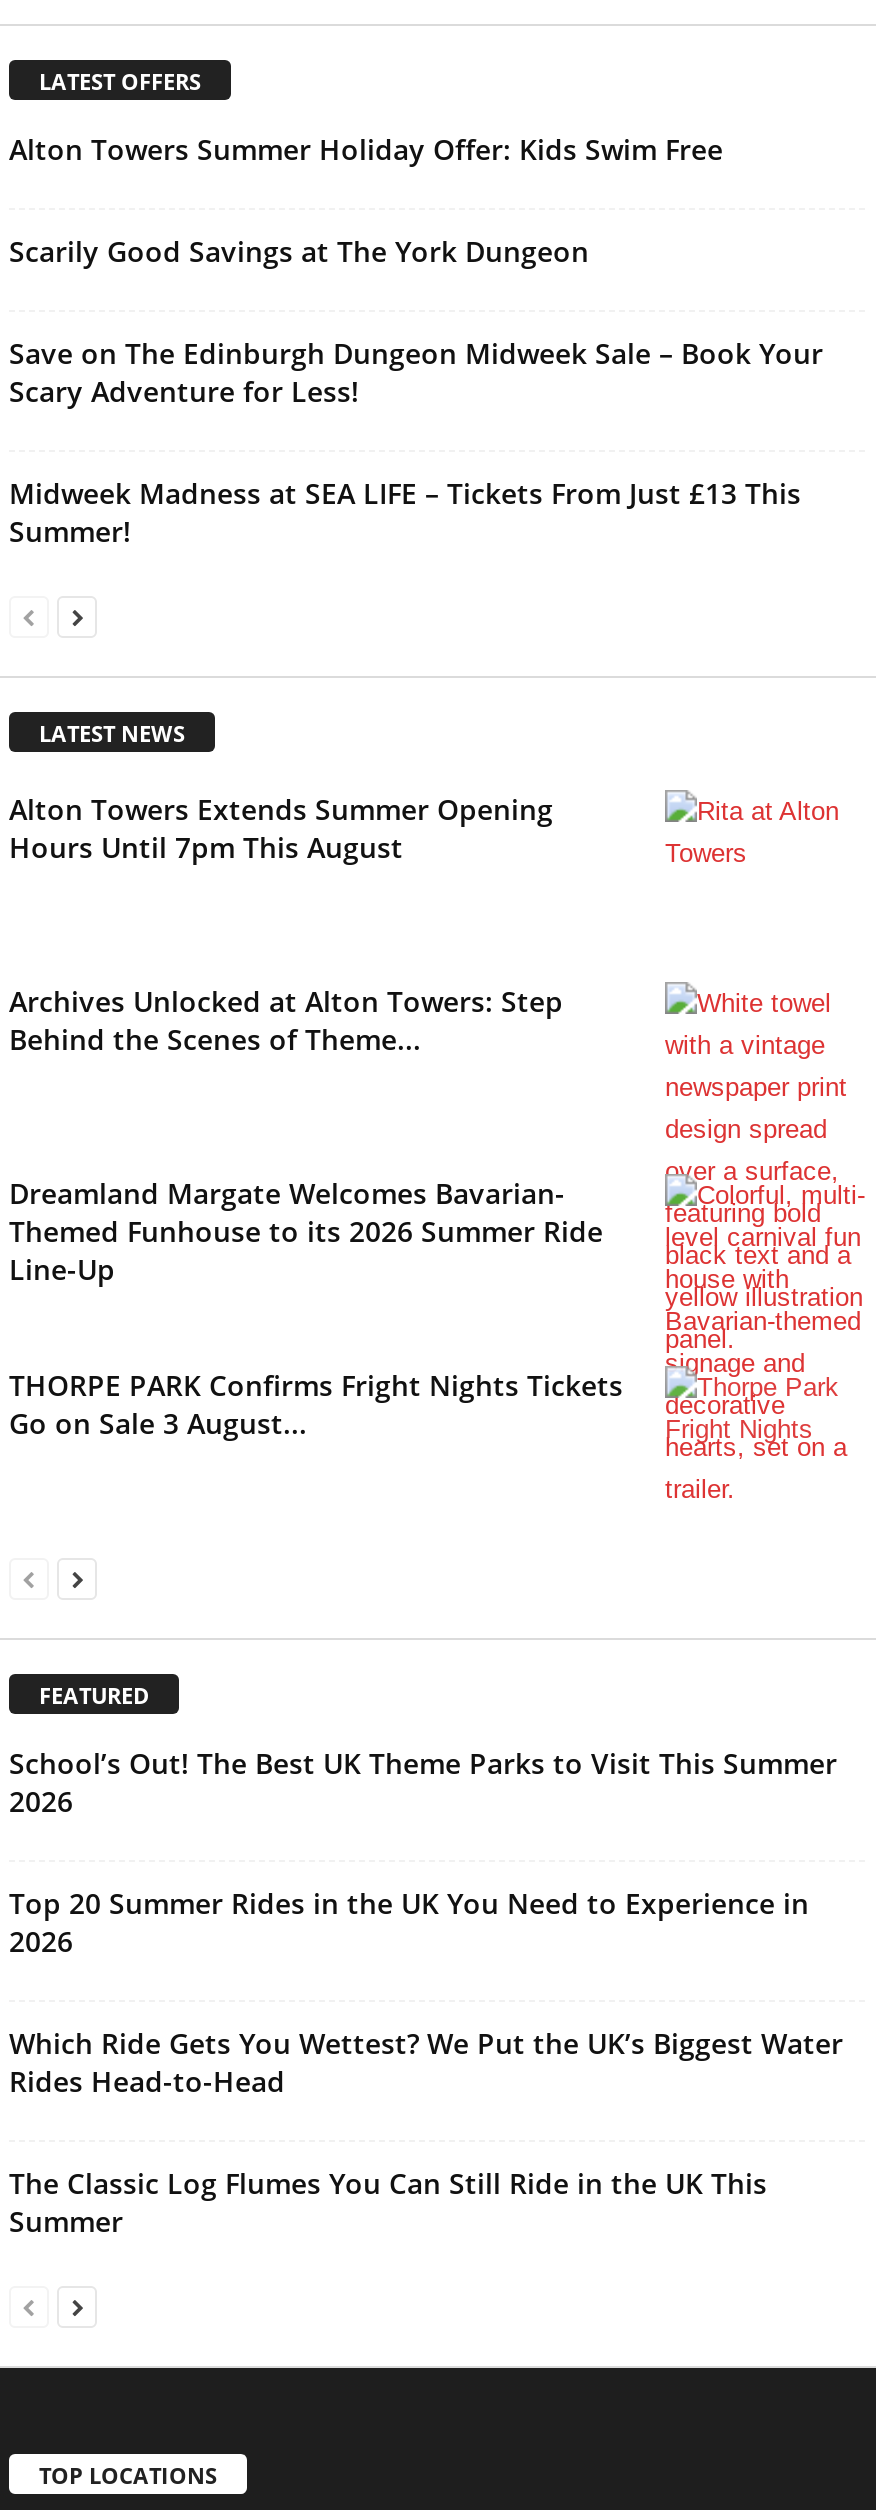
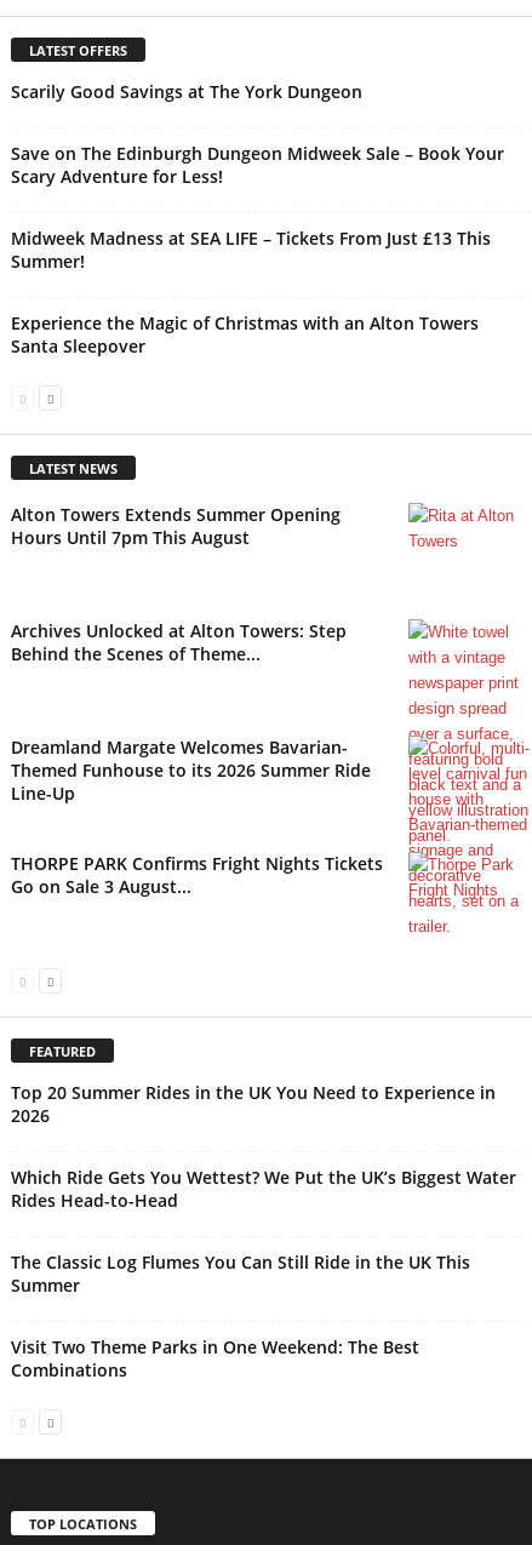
- Alton Towers Summer Holiday Offer: Kids Swim Free

moved up: Scarily Good Savings at The York Dungeon | Save on The Edinburgh Dungeon Midweek Sale – Book Your | Scary Adventure for Less! | Midweek Madness at SEA LIFE – Tickets From Just £13 This | Summer!

+ Experience the Magic of Christmas with an Alton Towers
+ Santa Sleepover

- School’s Out! The Best UK Theme Parks to Visit This Summer
- 2026

moved up: Top 20 Summer Rides in the UK You Need to Experience in | 2026 | Which Ride Gets You Wettest? We Put the UK’s Biggest Water | Rides Head-to-Head | The Classic Log Flumes You Can Still Ride in the UK This | Summer

+ Visit Two Theme Parks in One Weekend: The Best
+ Combinations
